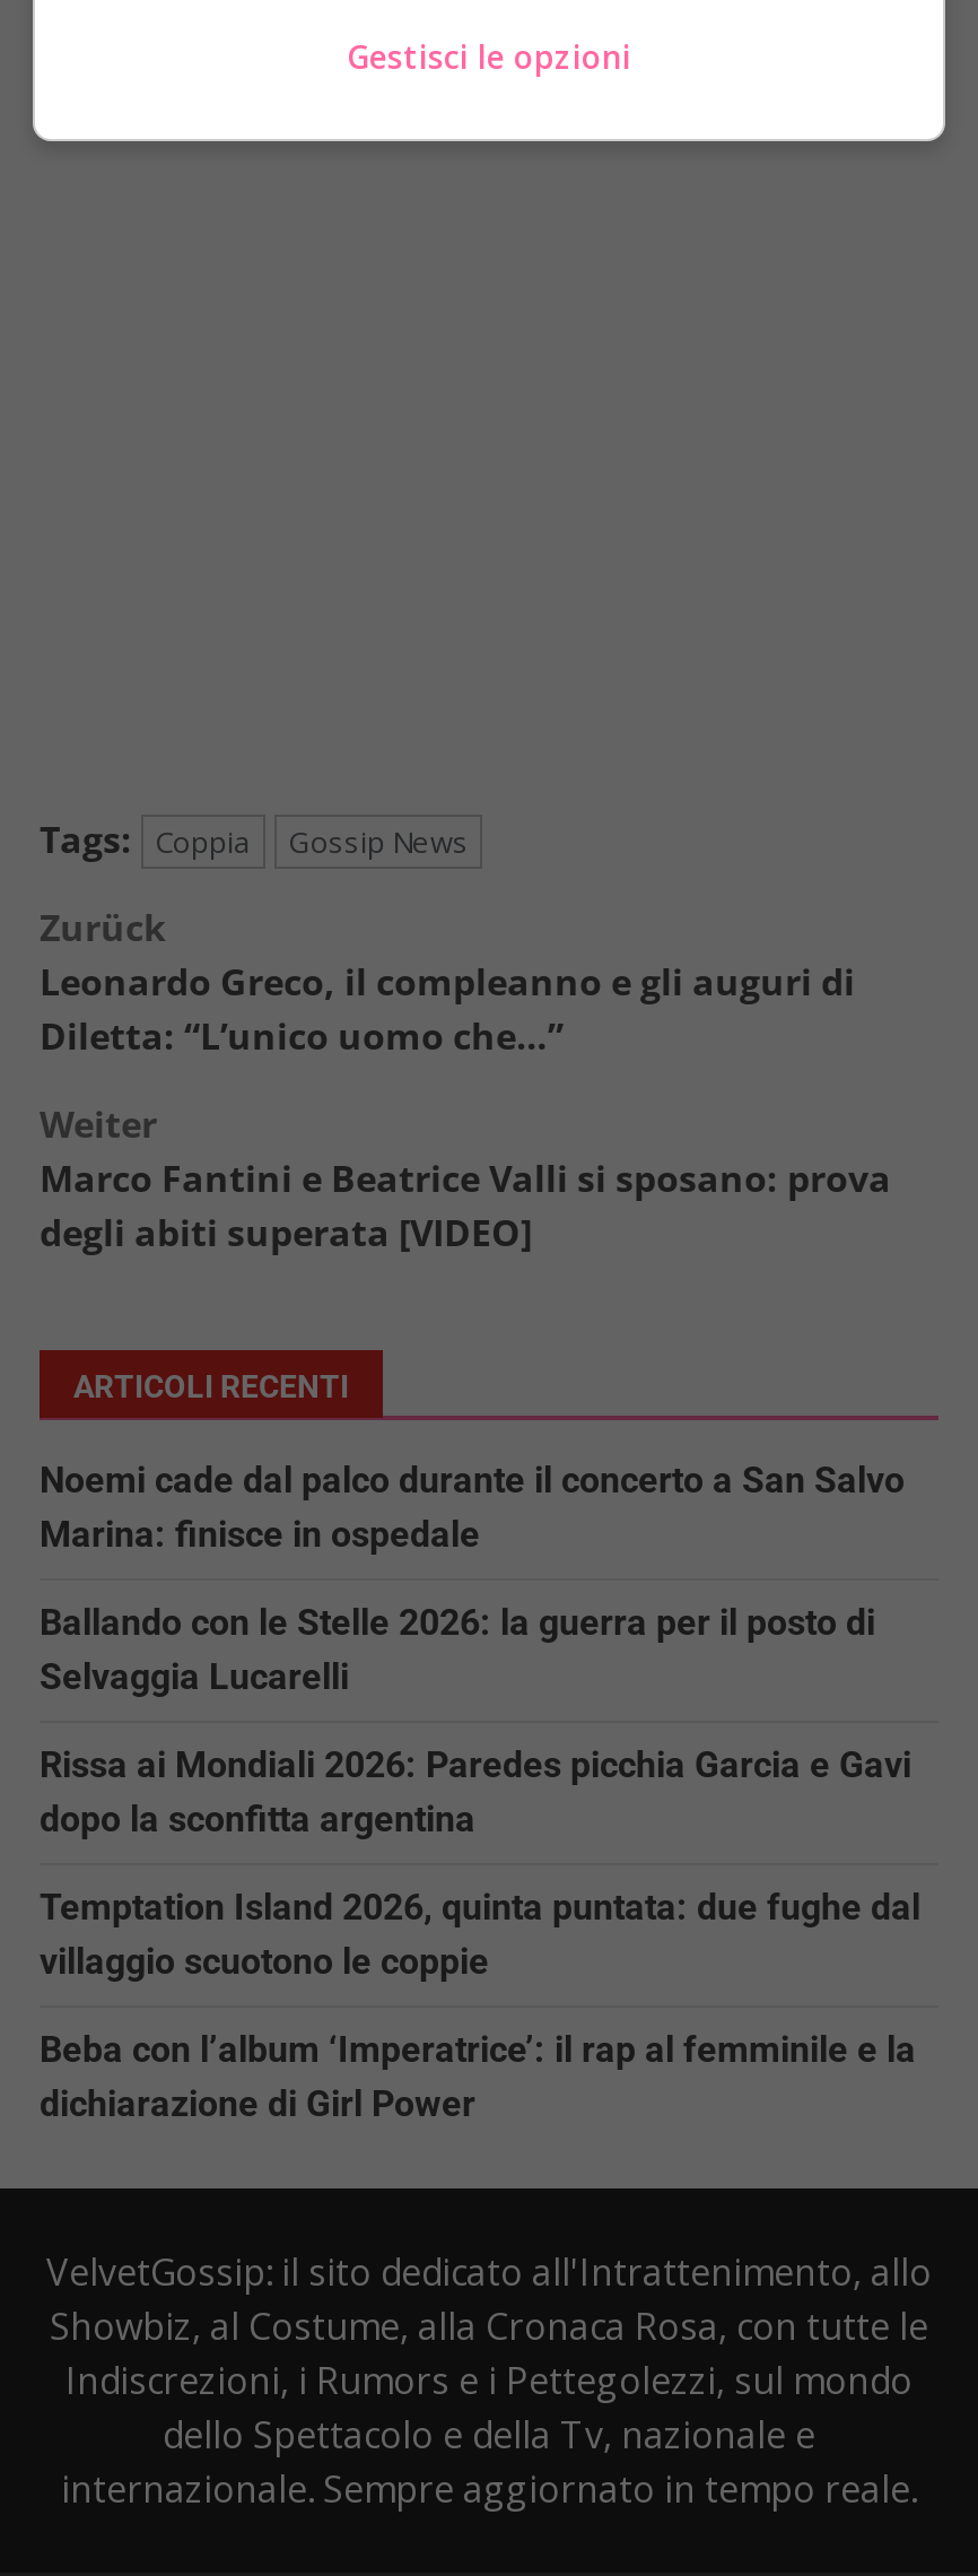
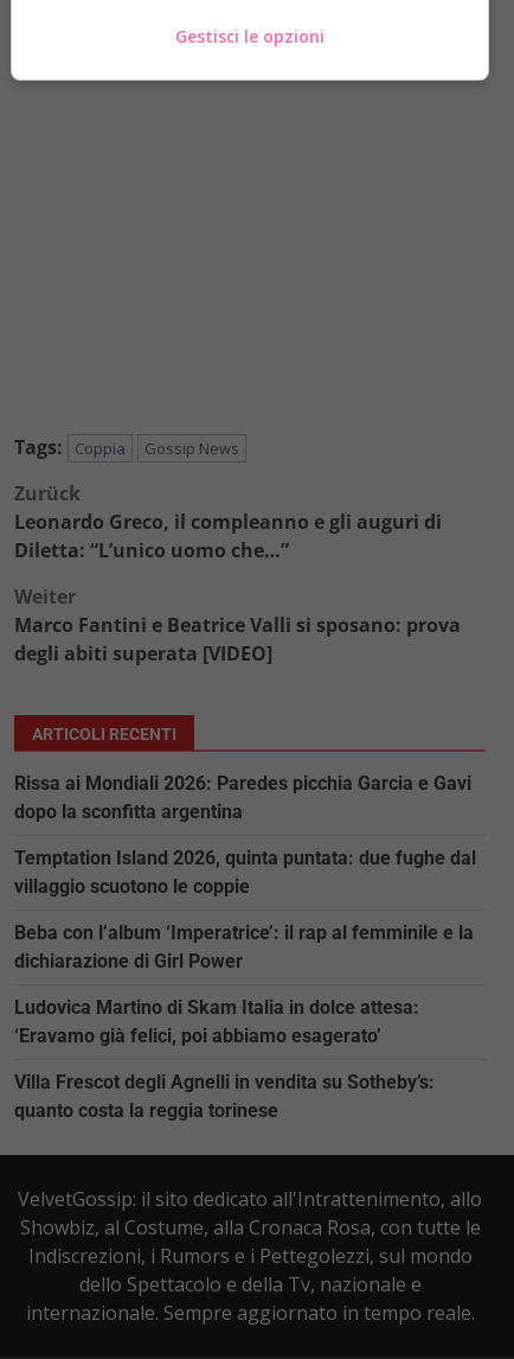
- Noemi cade dal palco durante il concerto a San Salvo
- Marina: finisce in ospedale
- Ballando con le Stelle 2026: la guerra per il posto di
- Selvaggia Lucarelli

moved up: Rissa ai Mondiali 2026: Paredes picchia Garcia e Gavi | dopo la sconfitta argentina | Temptation Island 2026, quinta puntata: due fughe dal | villaggio scuotono le coppie | Beba con l’album ‘Imperatrice’: il rap al femminile e la | dichiarazione di Girl Power

+ Ludovica Martino di Skam Italia in dolce attesa:
+ ‘Eravamo già felici, poi abbiamo esagerato’
+ Villa Frescot degli Agnelli in vendita su Sotheby’s:
+ quanto costa la reggia torinese
